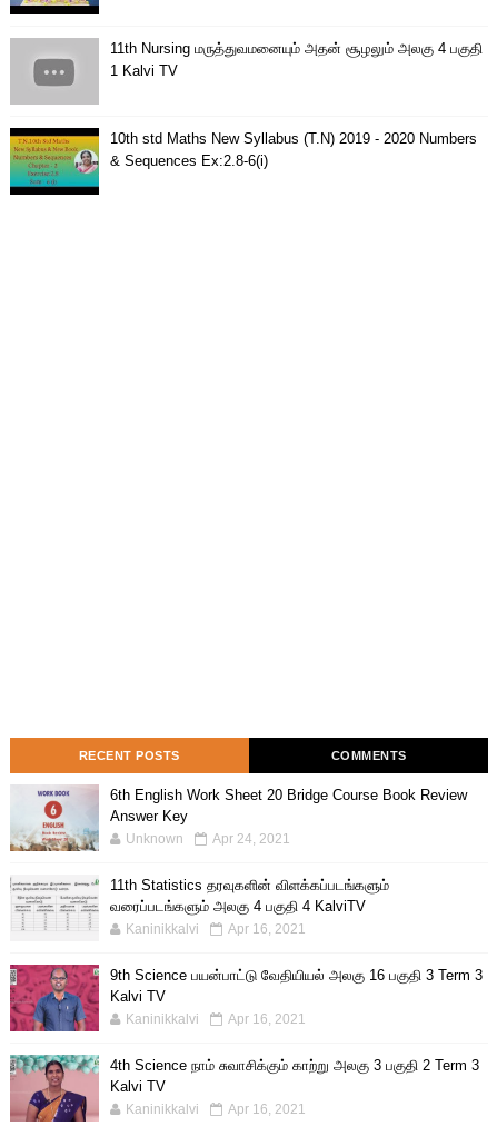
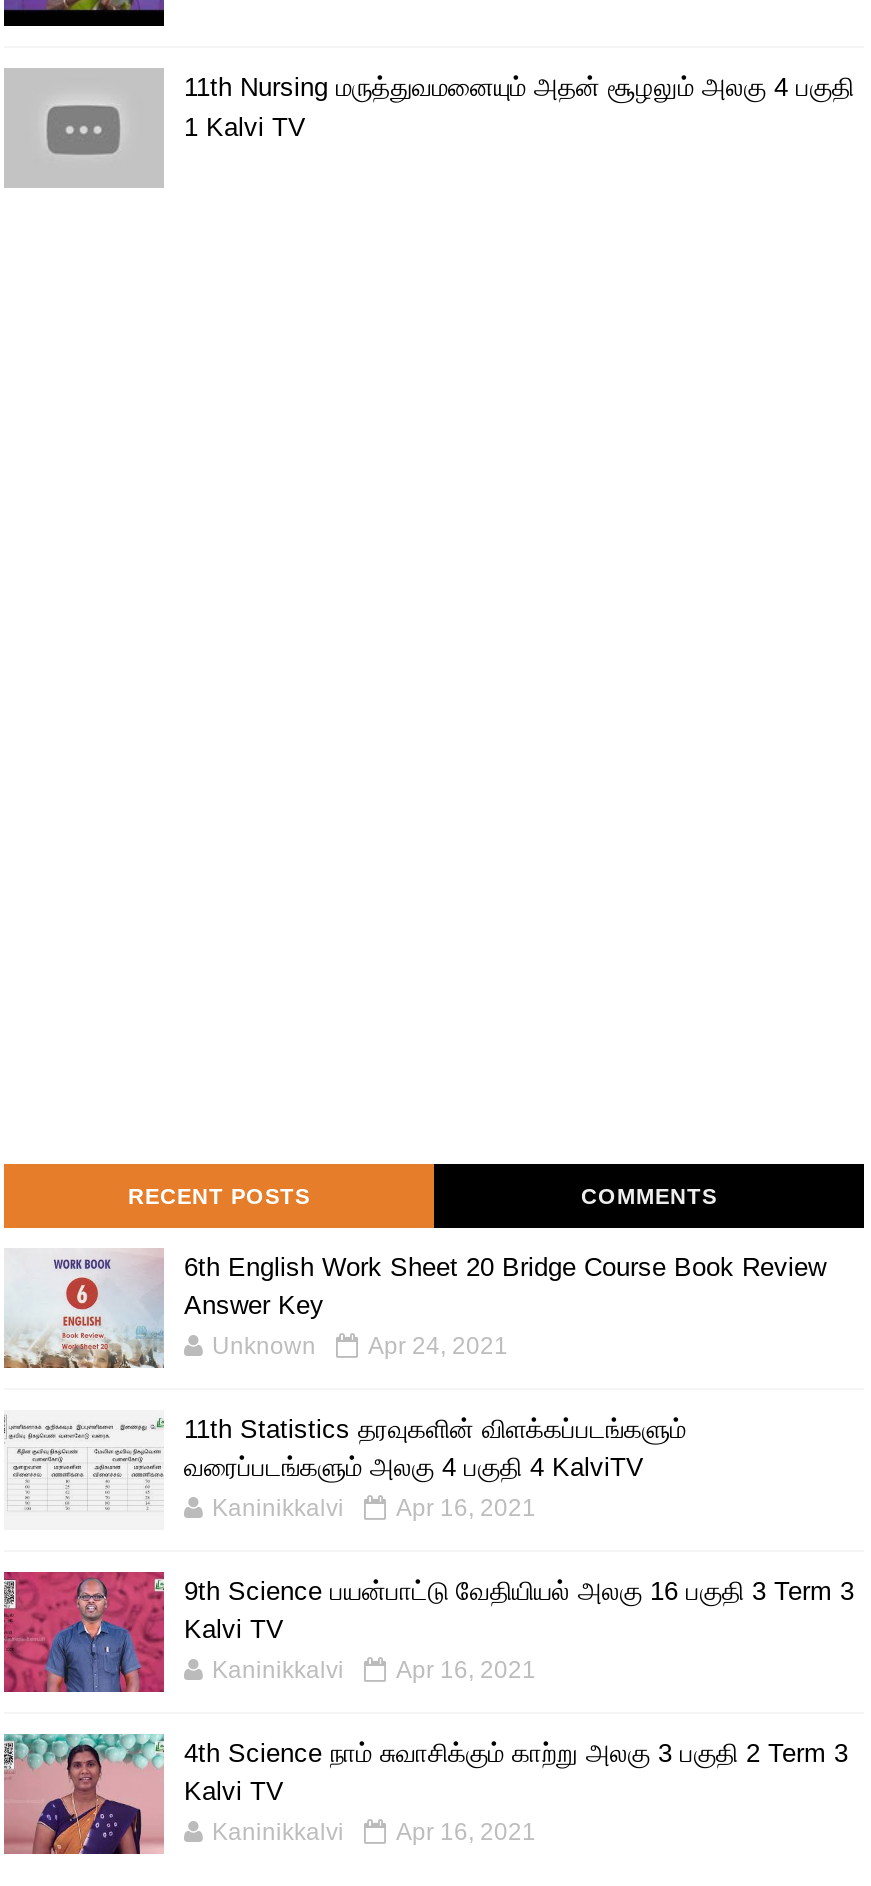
- [image]
- 10th std Maths New Syllabus (T.N) 2019 - 2020 Numbers
- & Sequences Ex:2.8-6(i)
